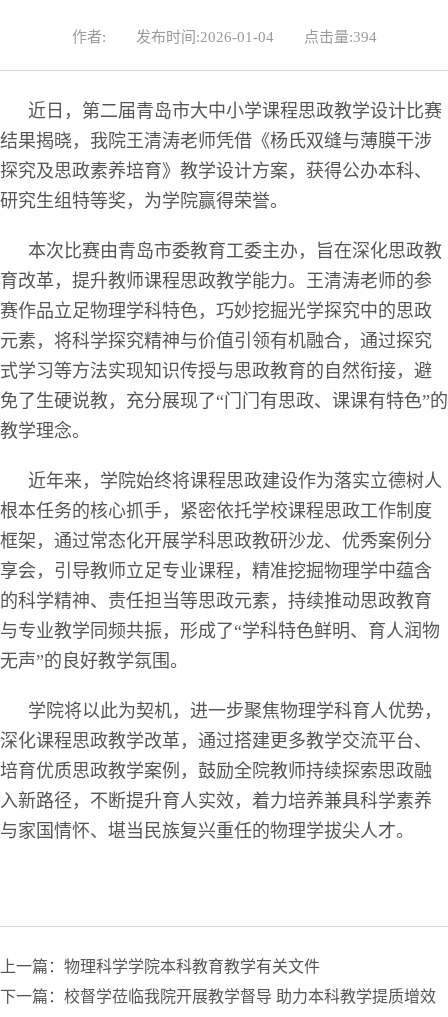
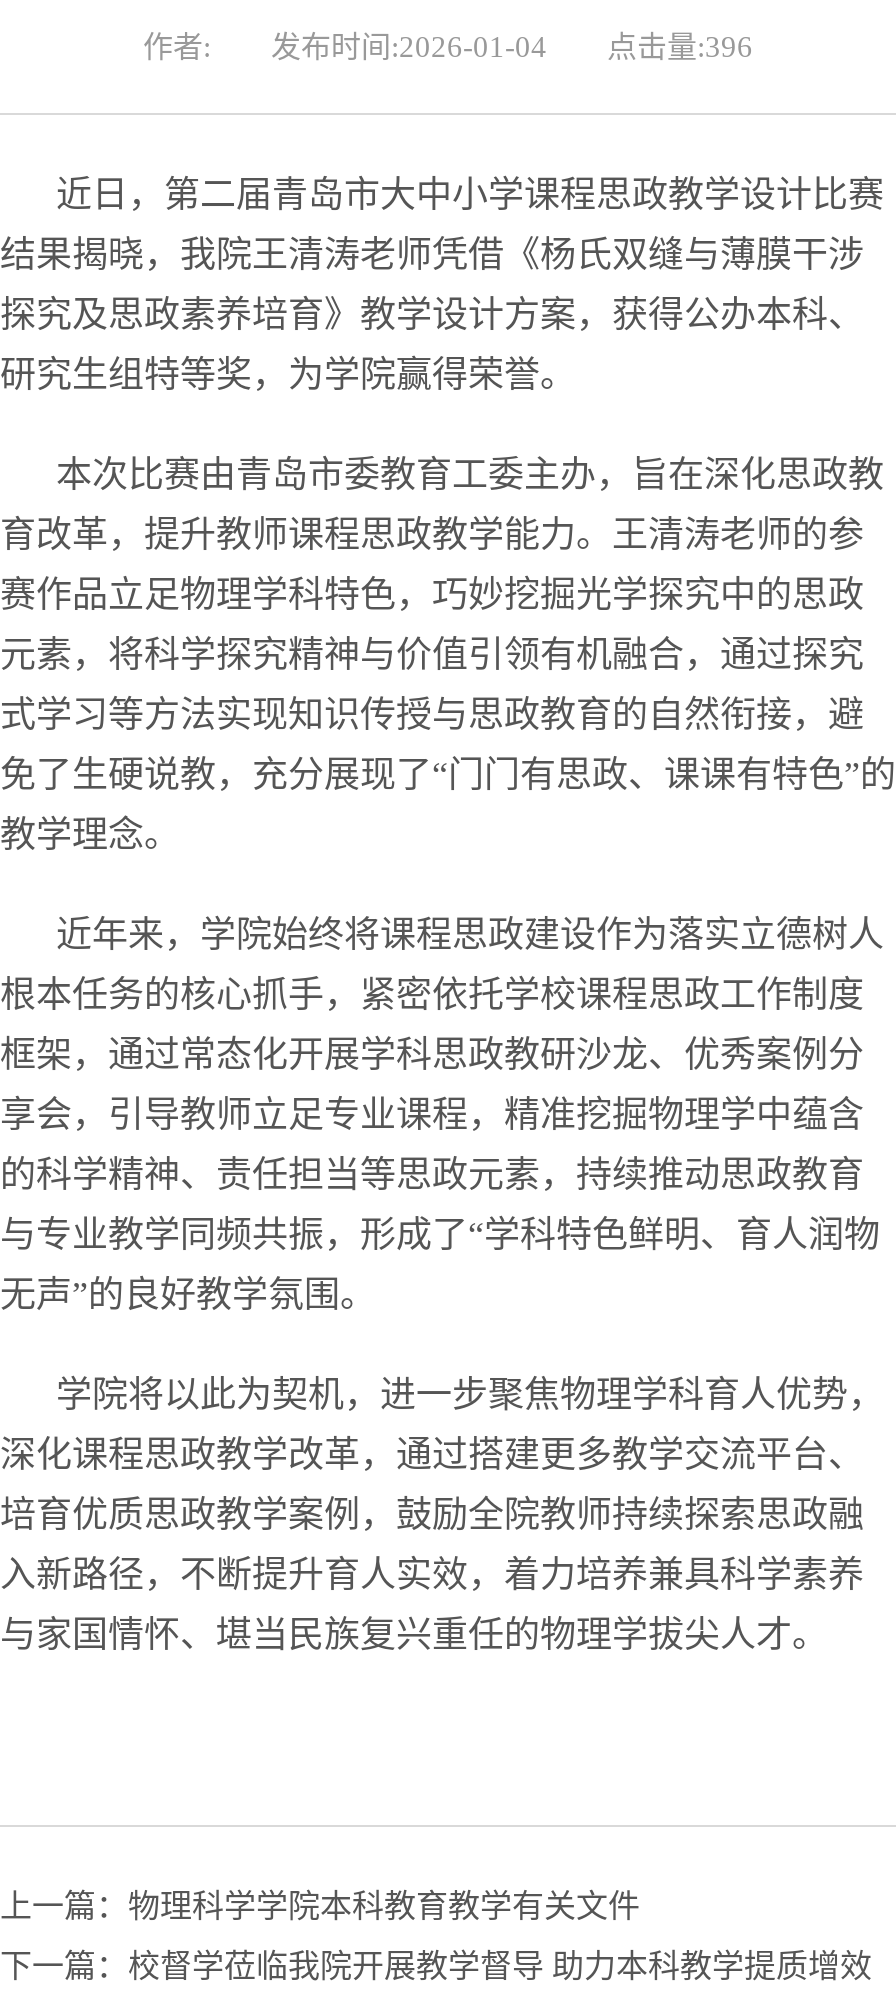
- 作者: 发布时间:2026-01-04 点击量:394
+ 作者: 发布时间:2026-01-04 点击量:396
